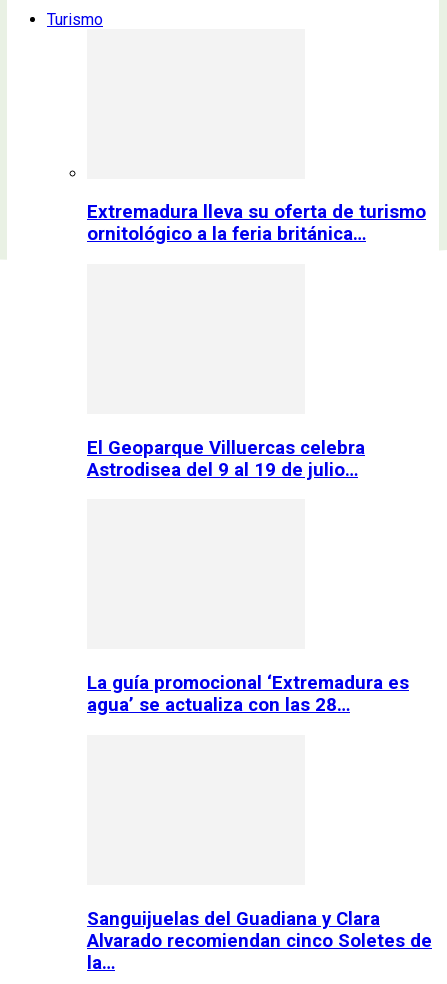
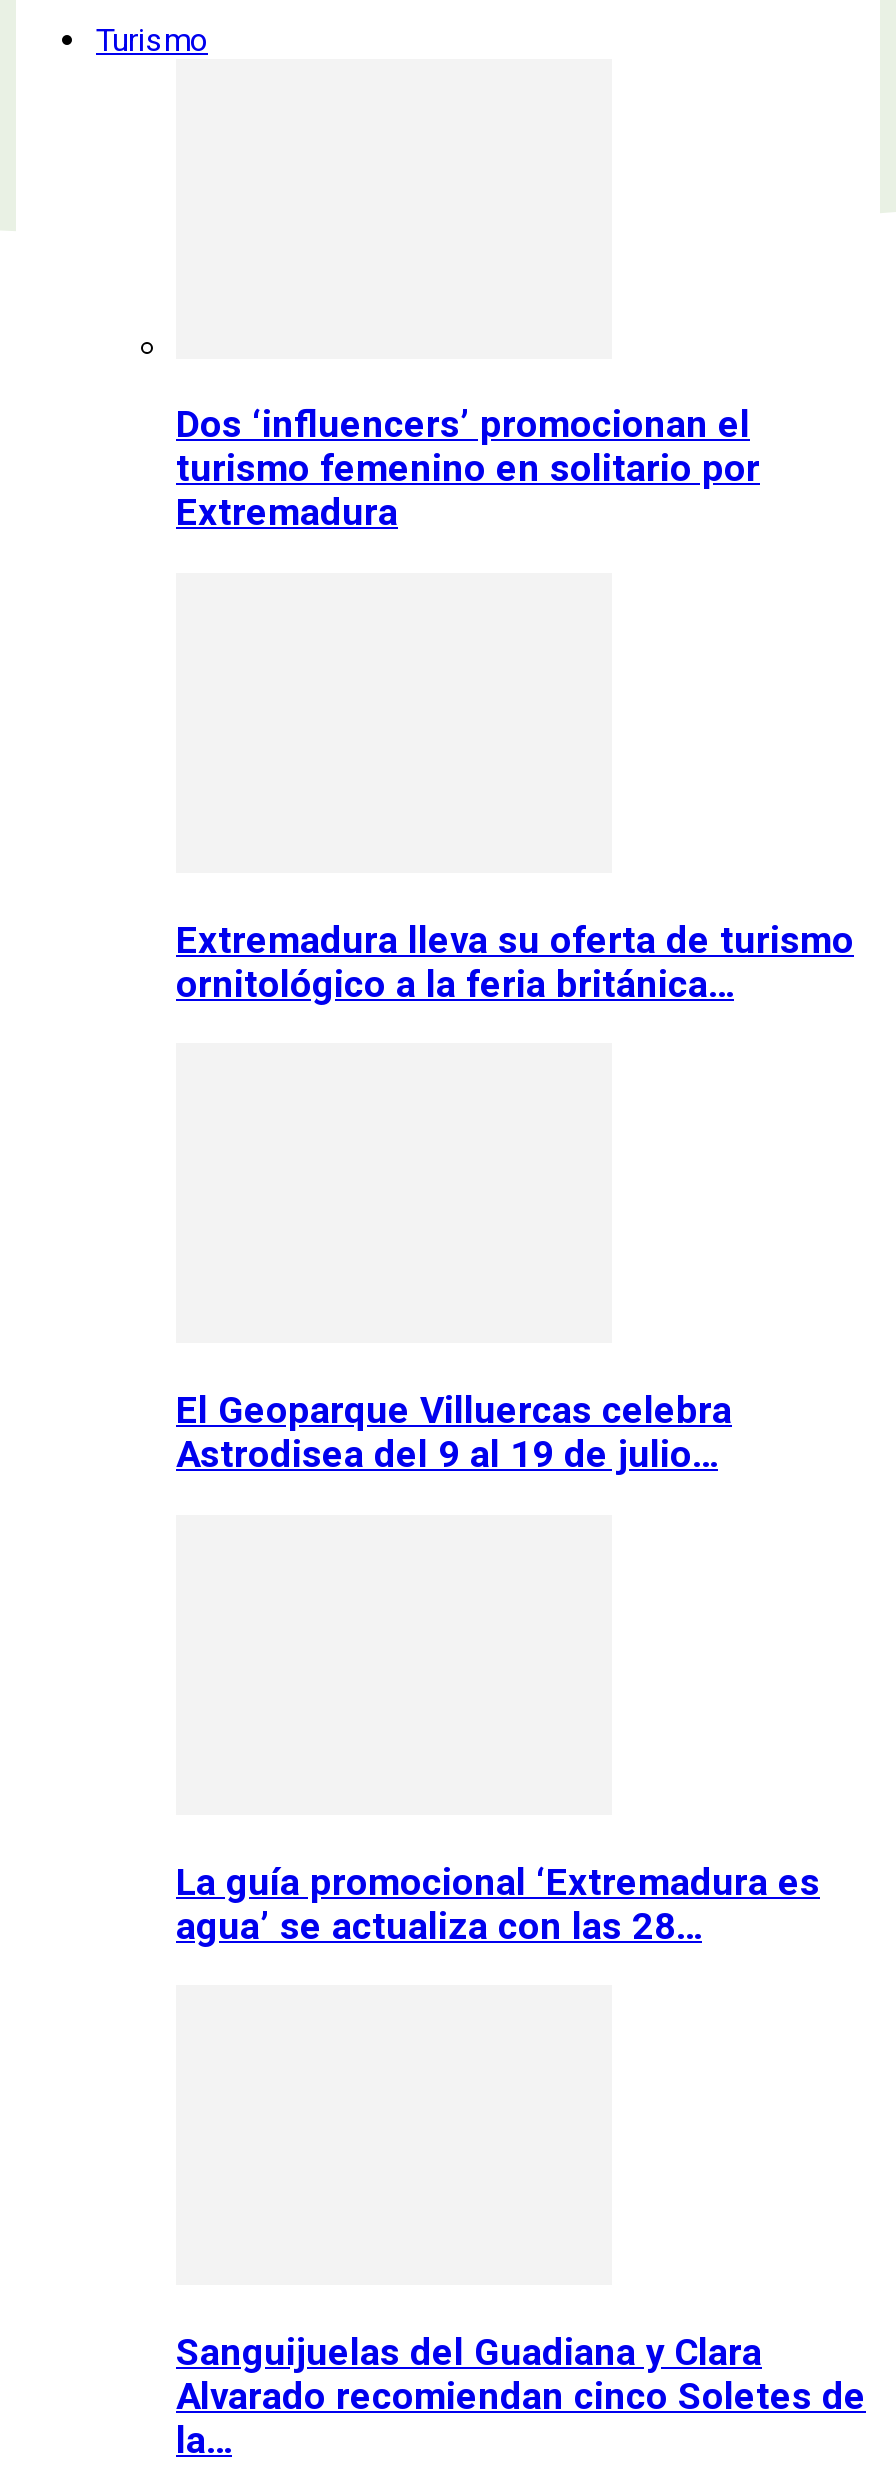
+ Dos ‘influencers’ promocionan el
+ turismo femenino en solitario por
+ Extremadura
